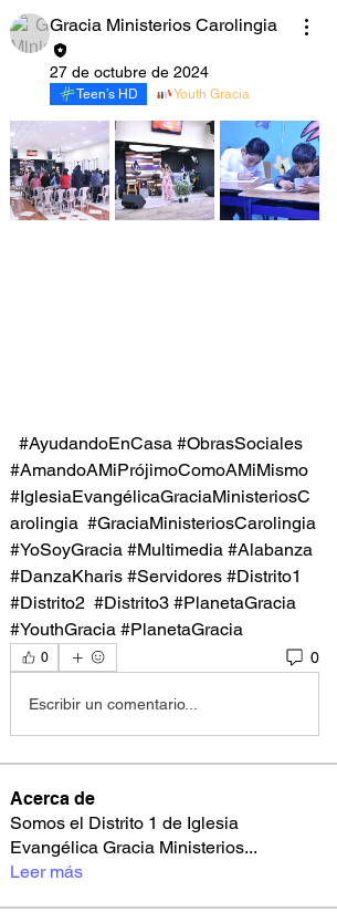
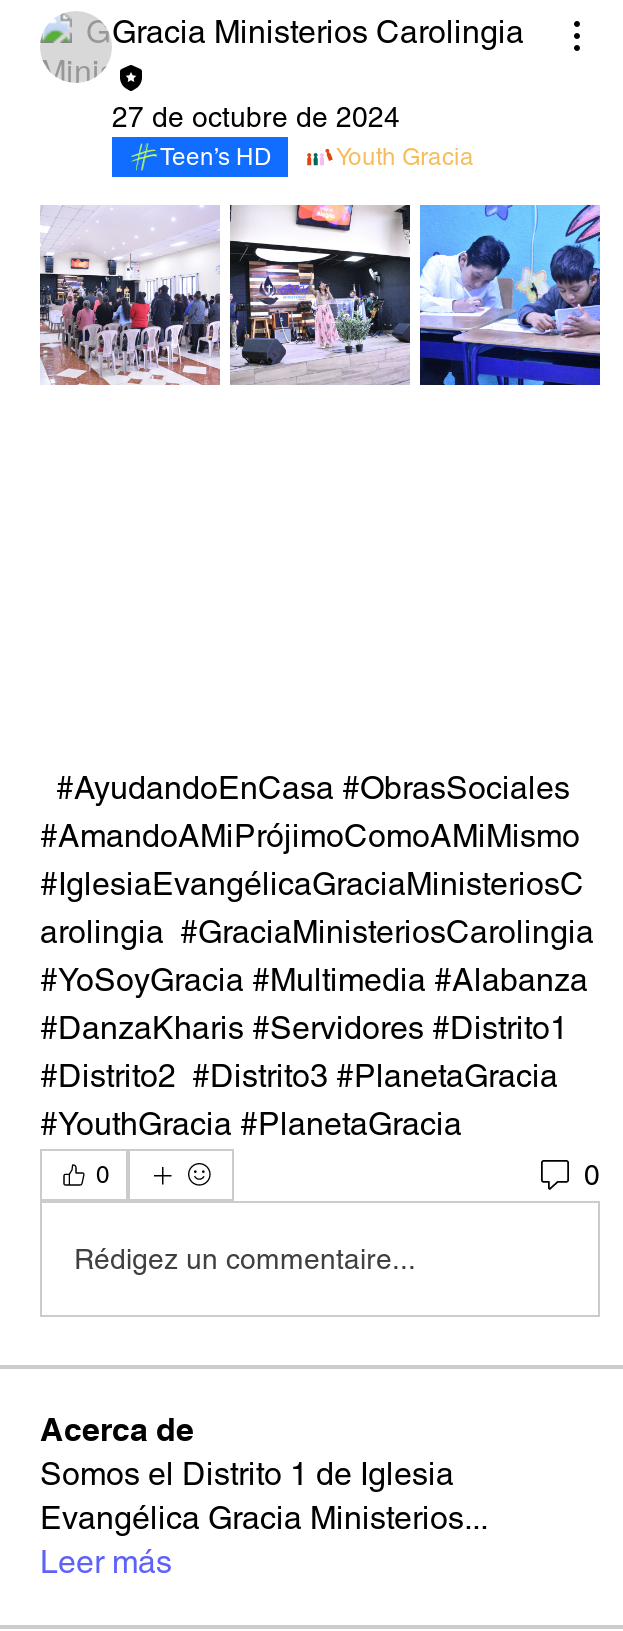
- Escribir un comentario...
+ Rédigez un commentaire...
